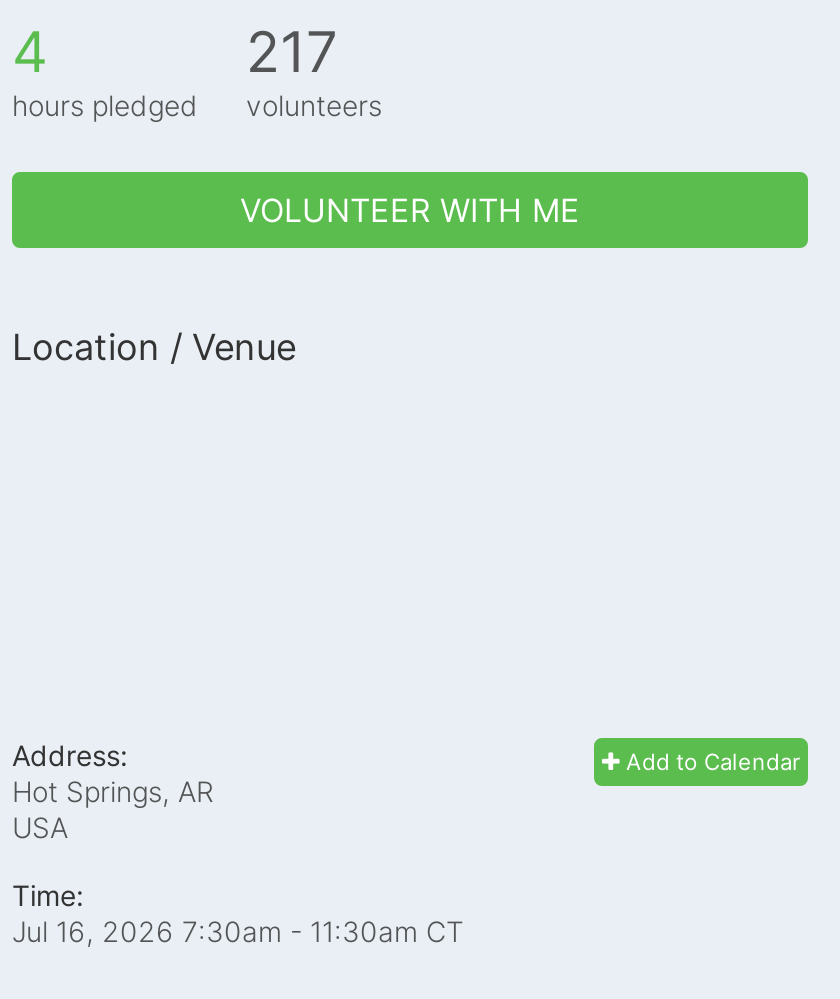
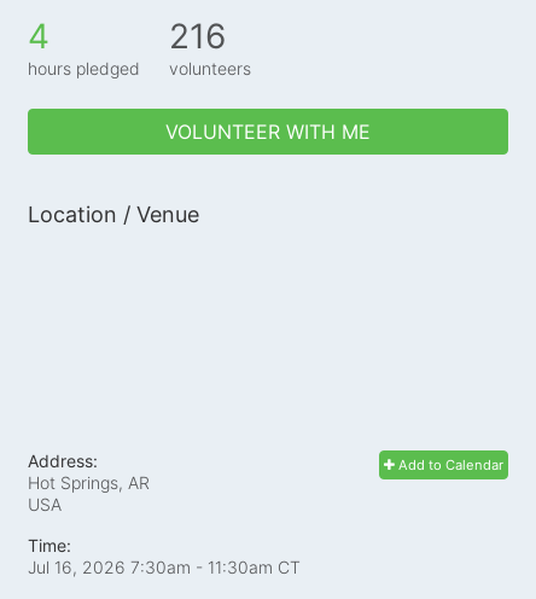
- 217
+ 216
